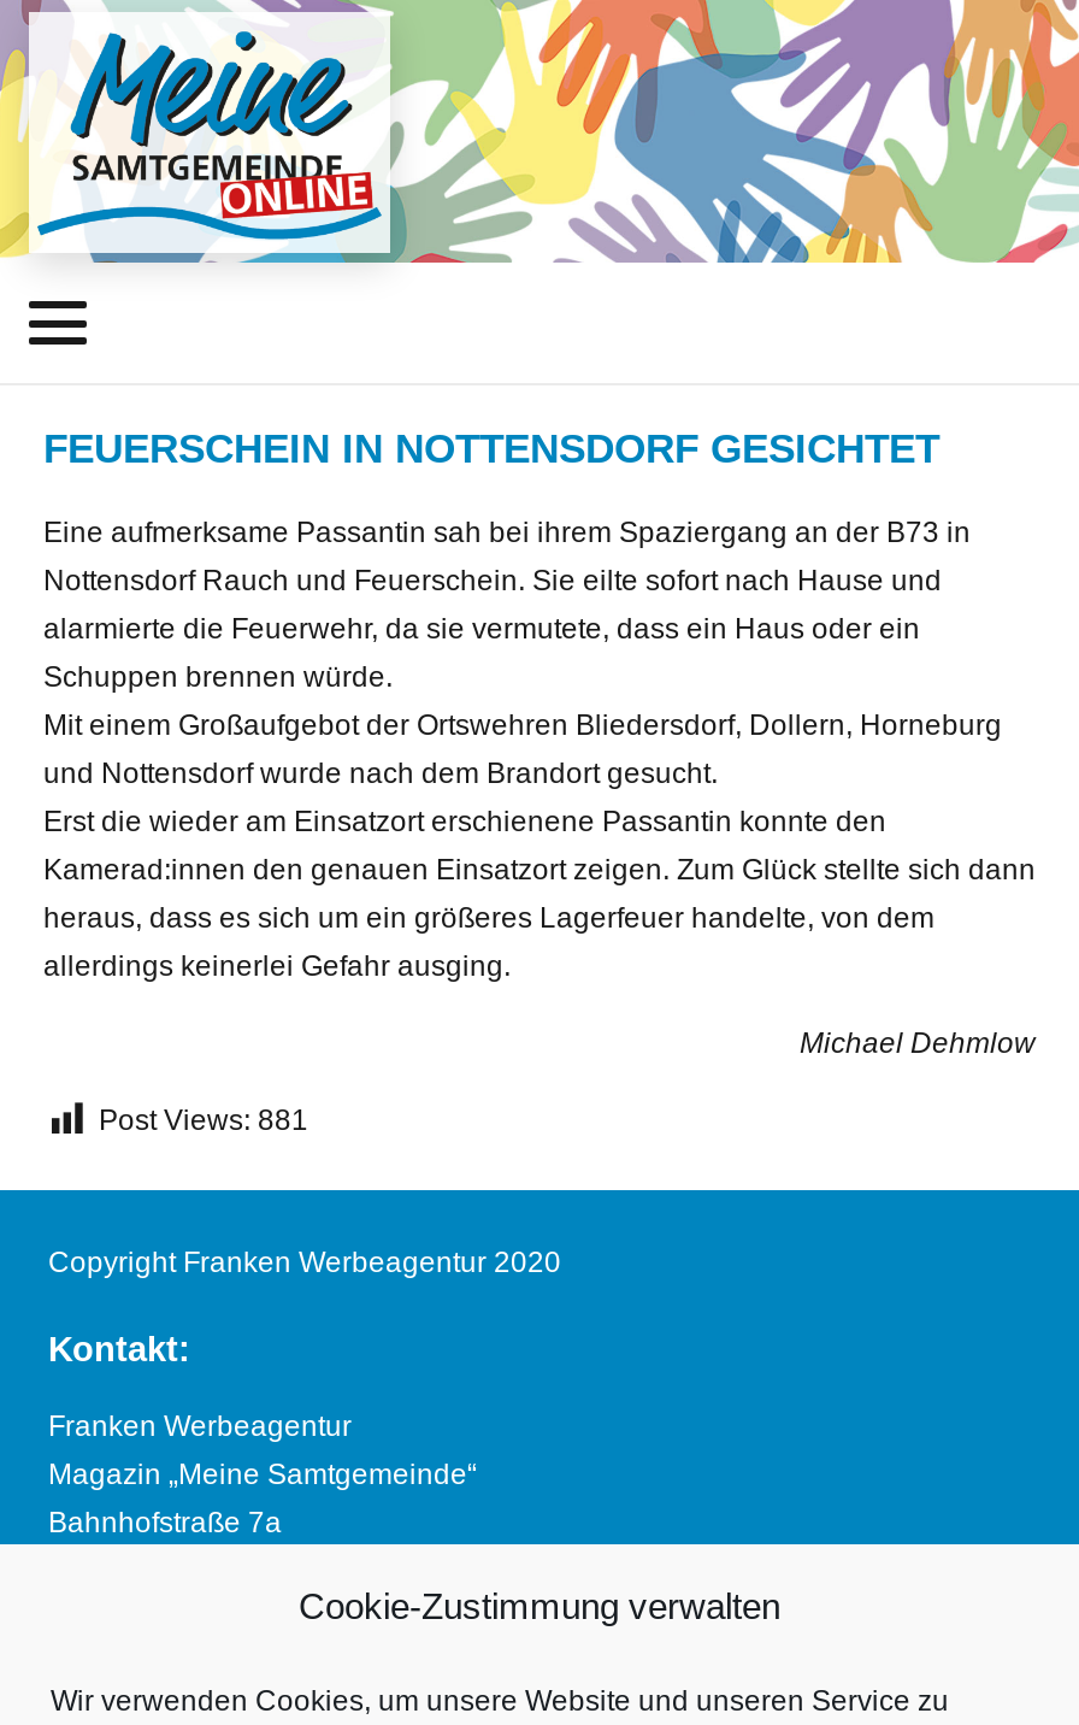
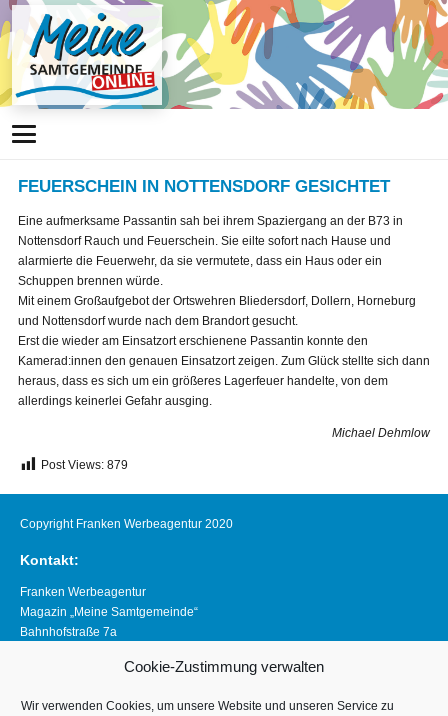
- Post Views: 881
+ Post Views: 879
